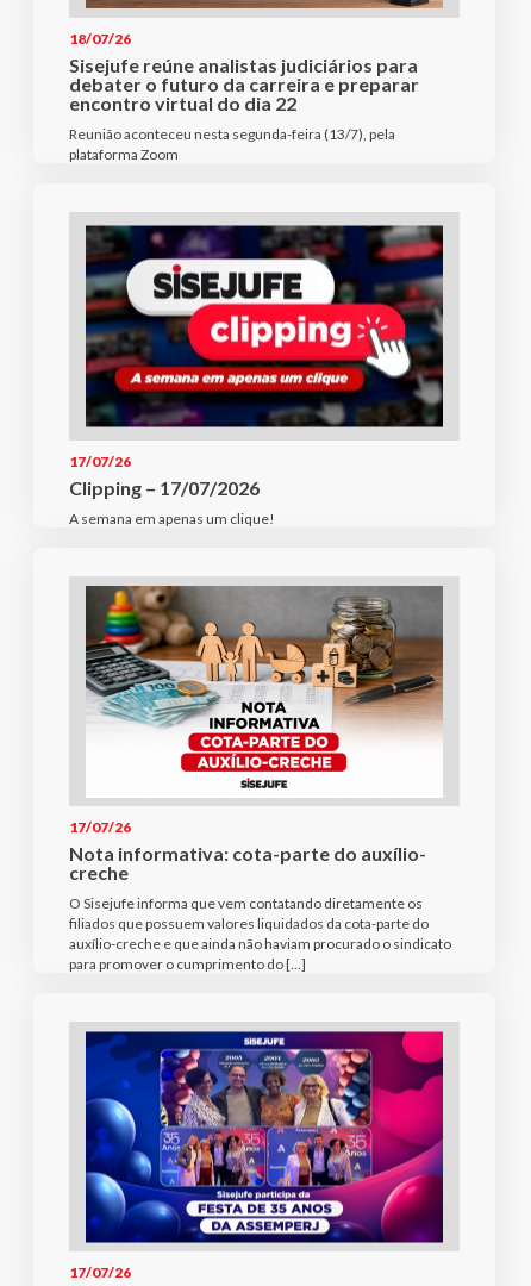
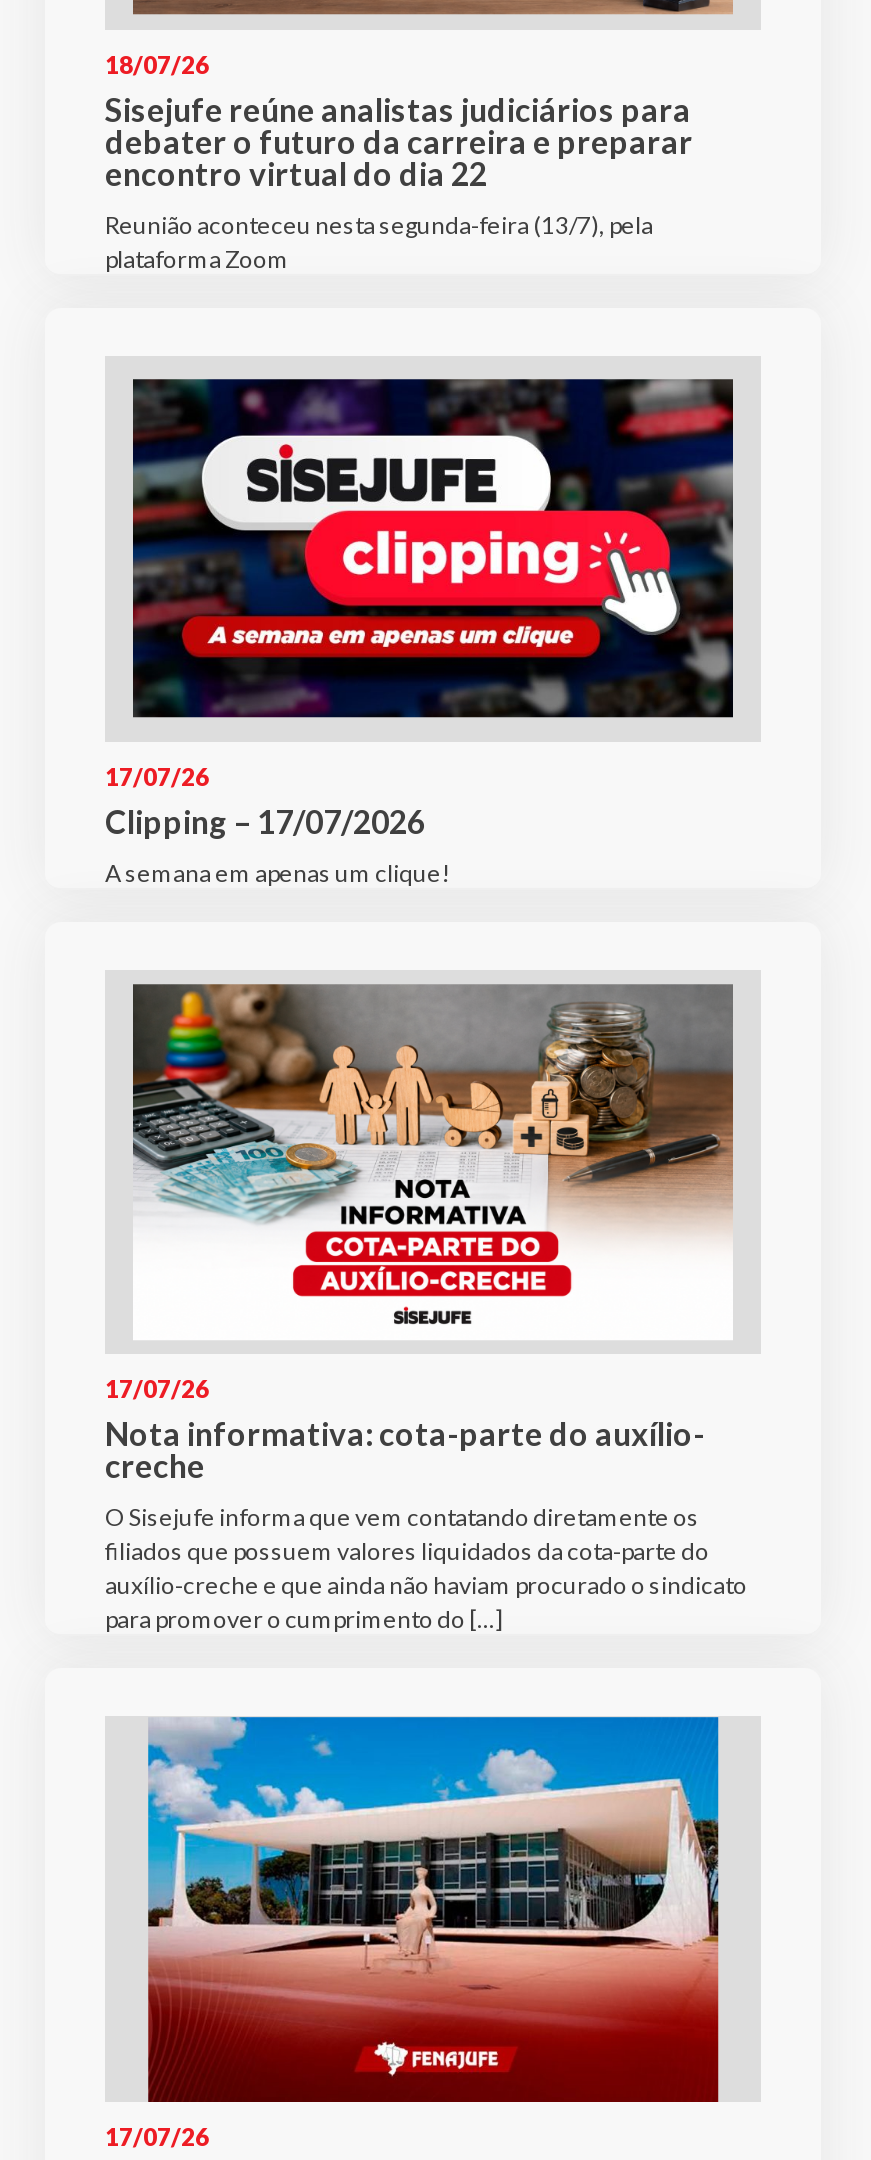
- [image]
+ [image]
